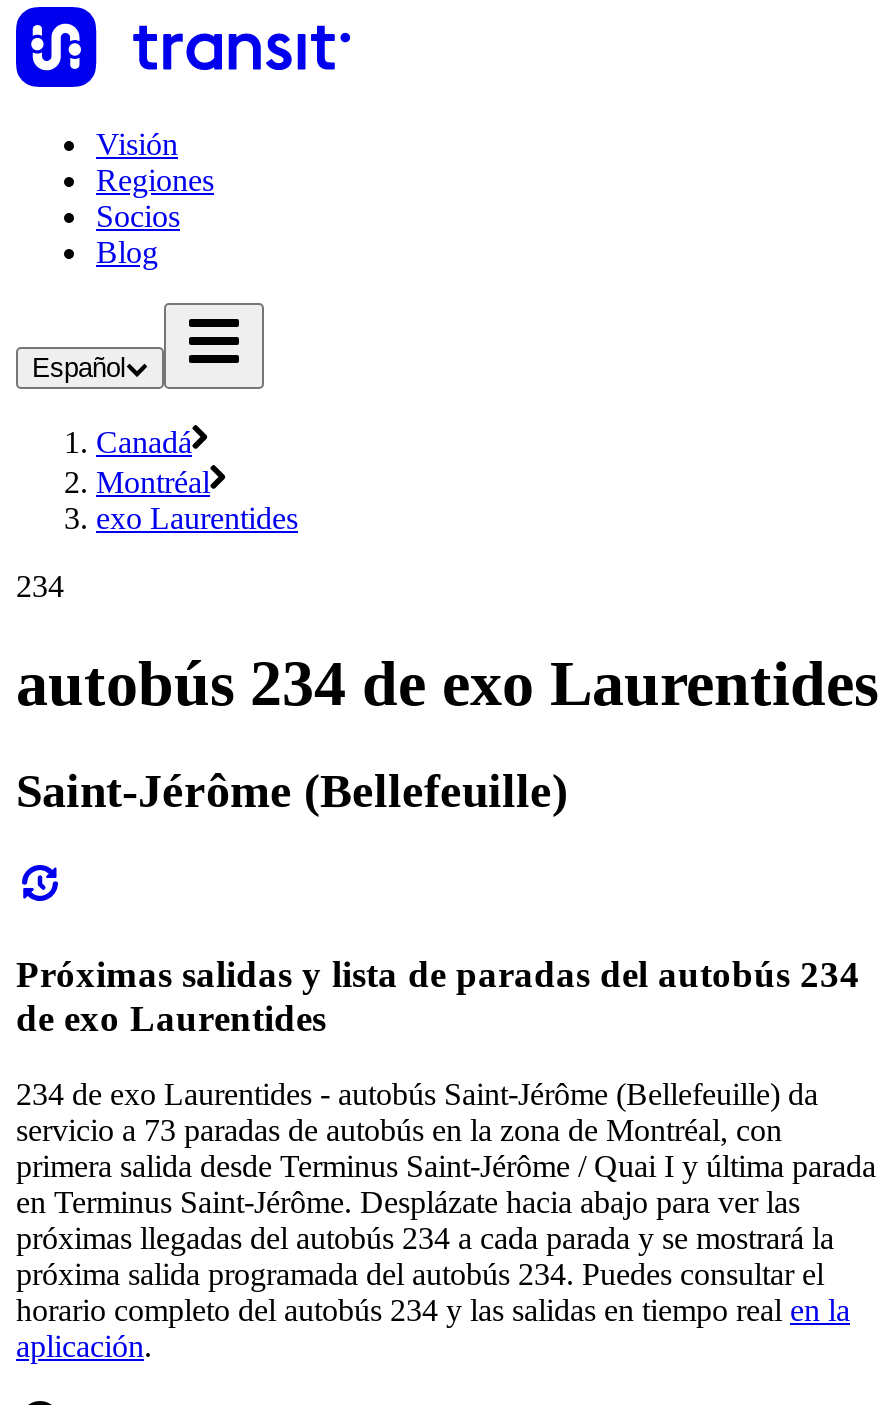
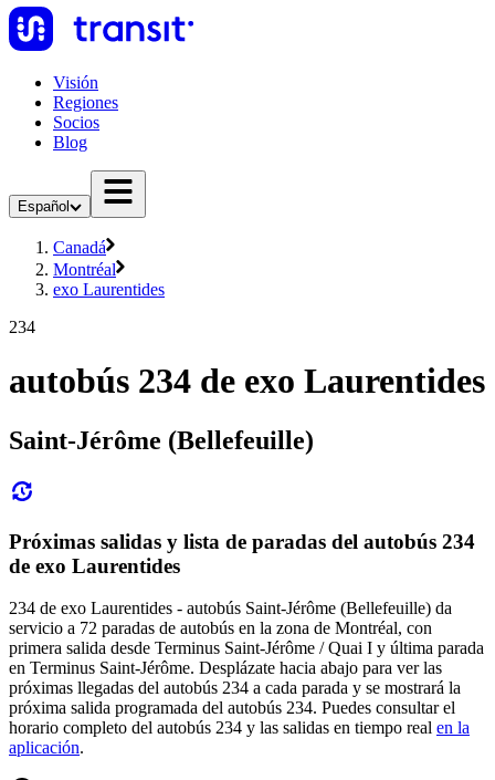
- servicio a 73 paradas de autobús en la zona de Montréal, con
+ servicio a 72 paradas de autobús en la zona de Montréal, con
